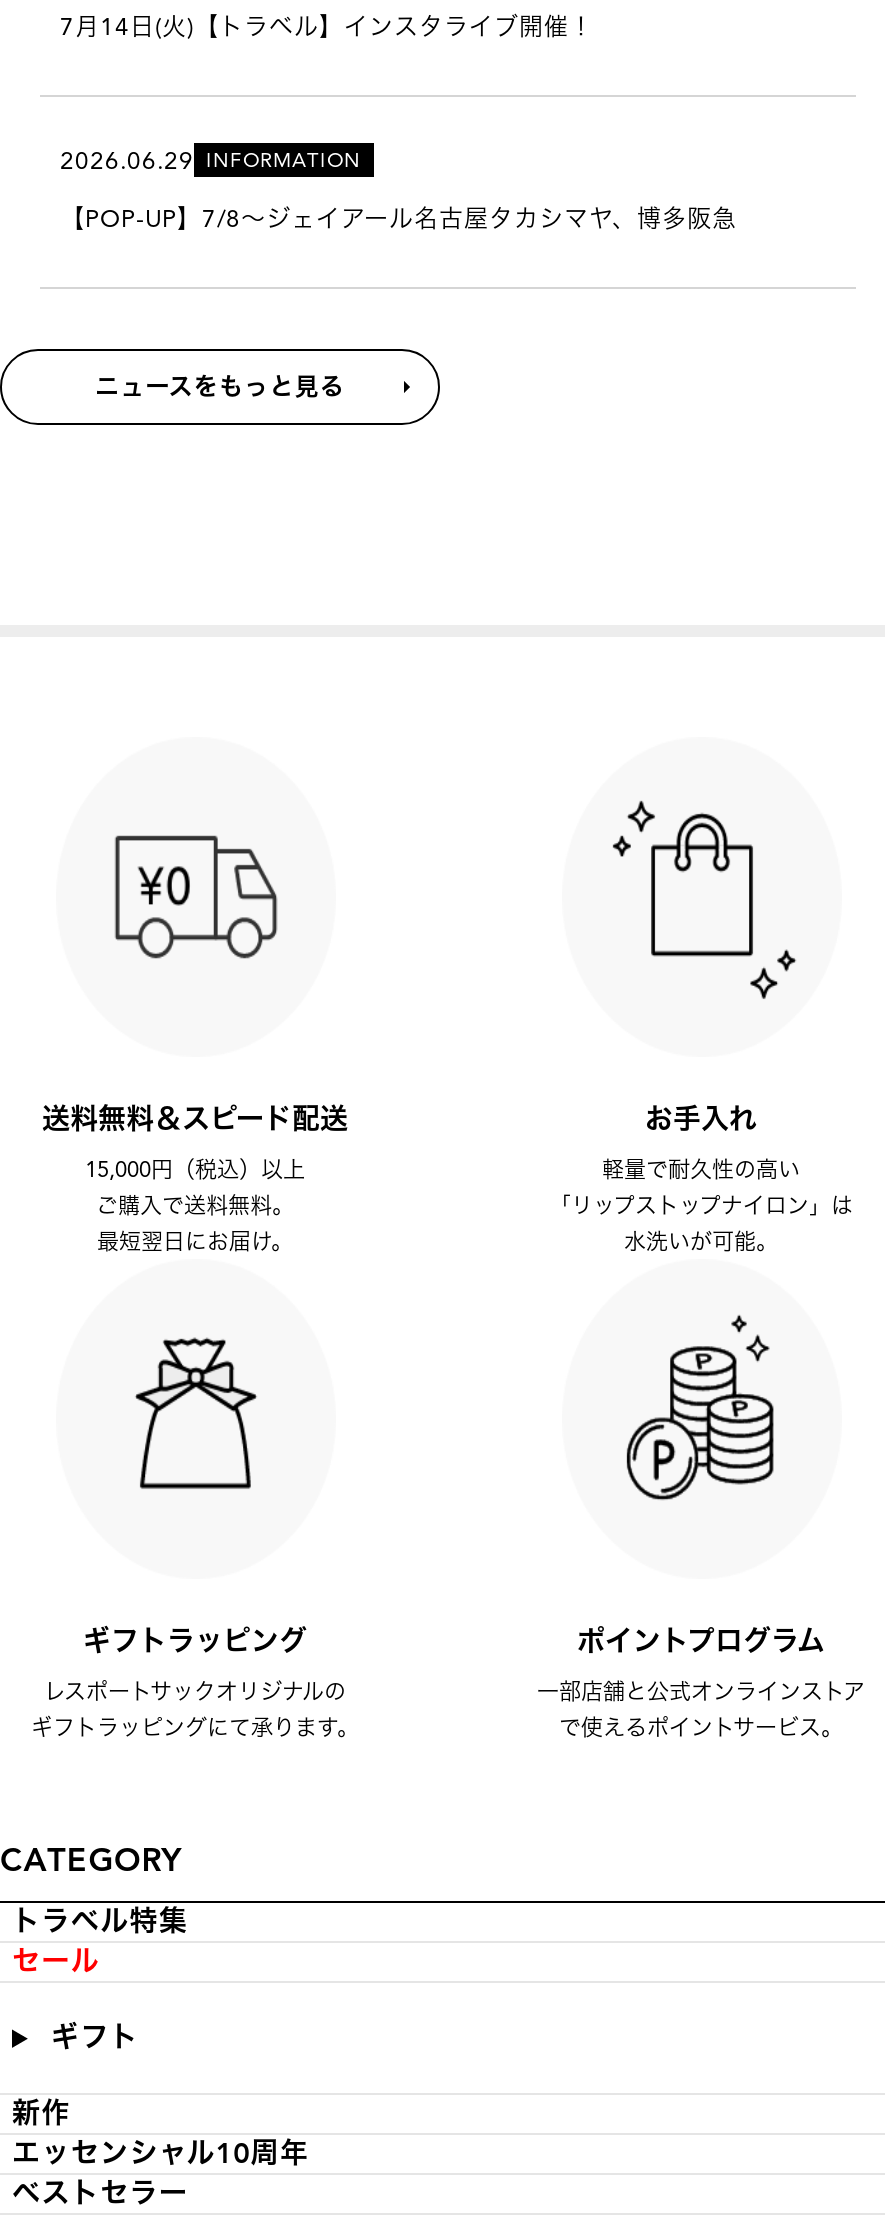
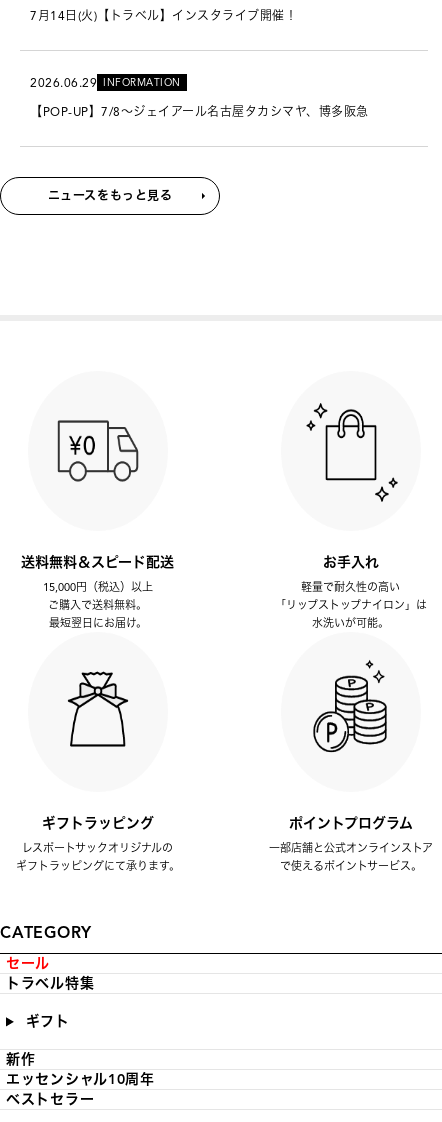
moved down: トラベル特集

moved up: セール
